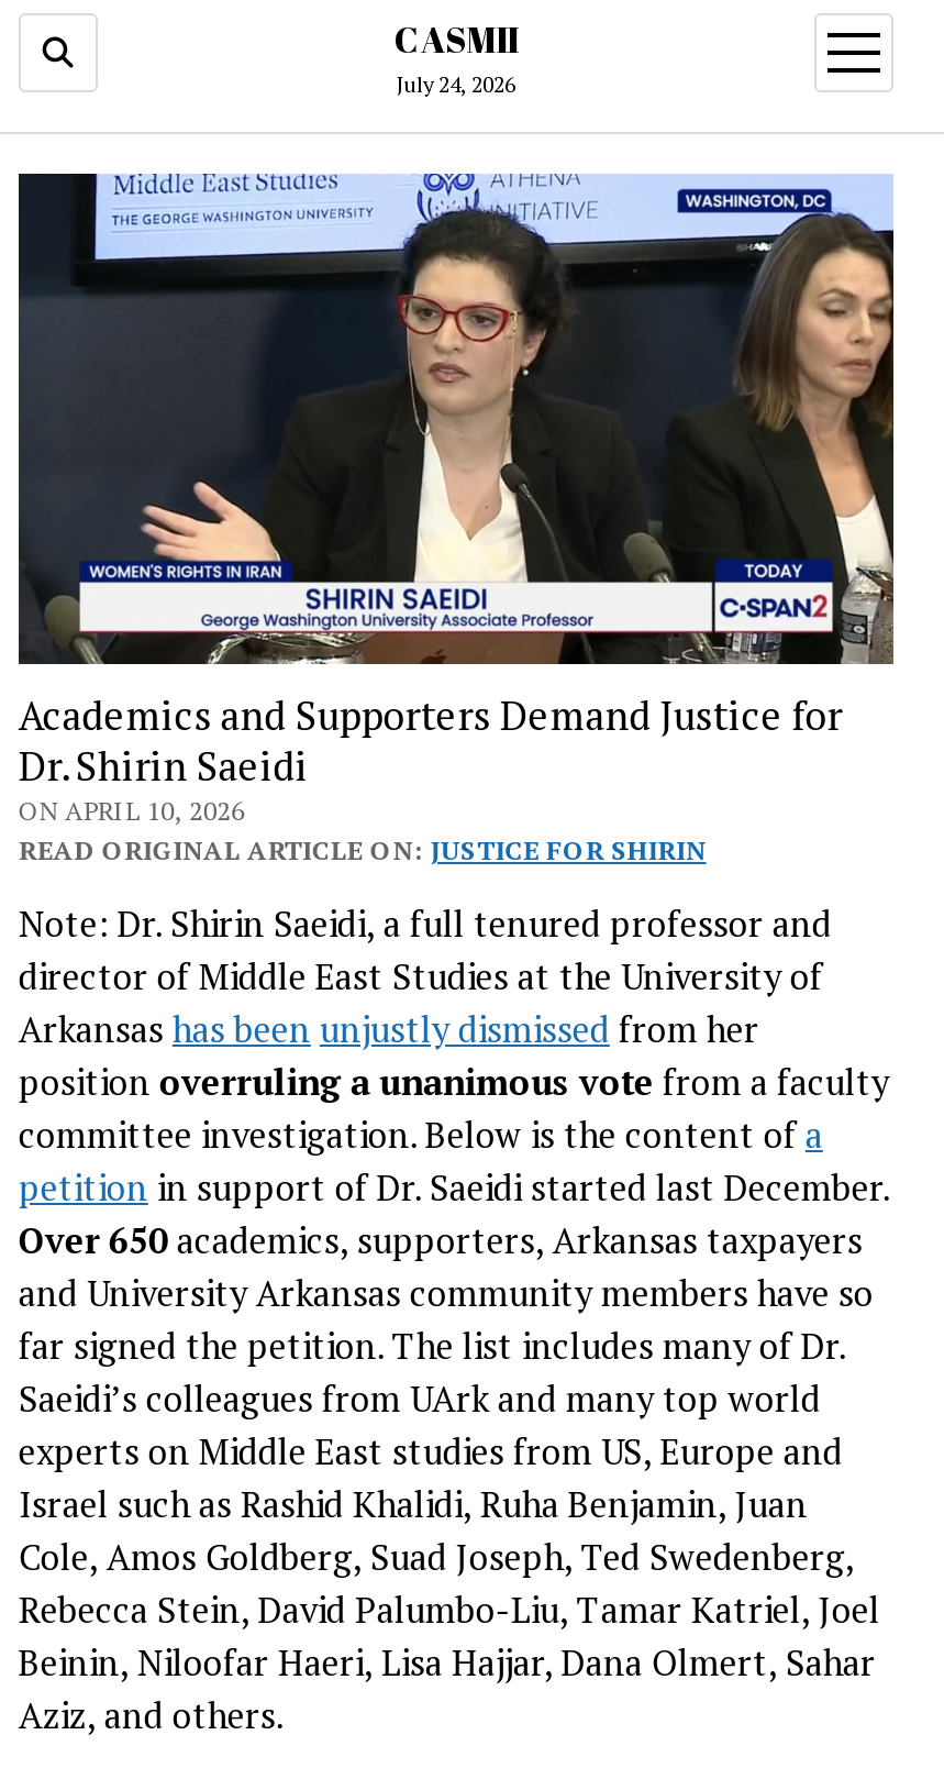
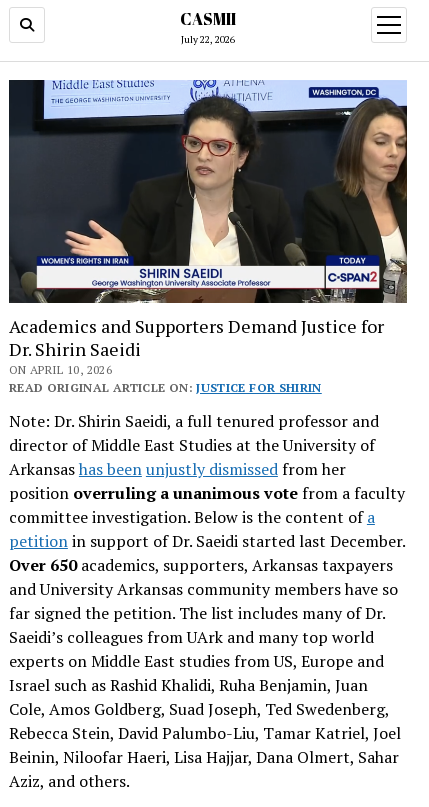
- July 24, 2026
+ July 22, 2026
